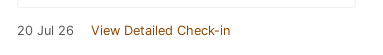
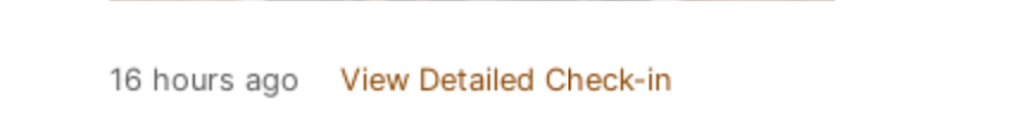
- 20 Jul 26 View Detailed Check-in
+ 16 hours ago View Detailed Check-in
